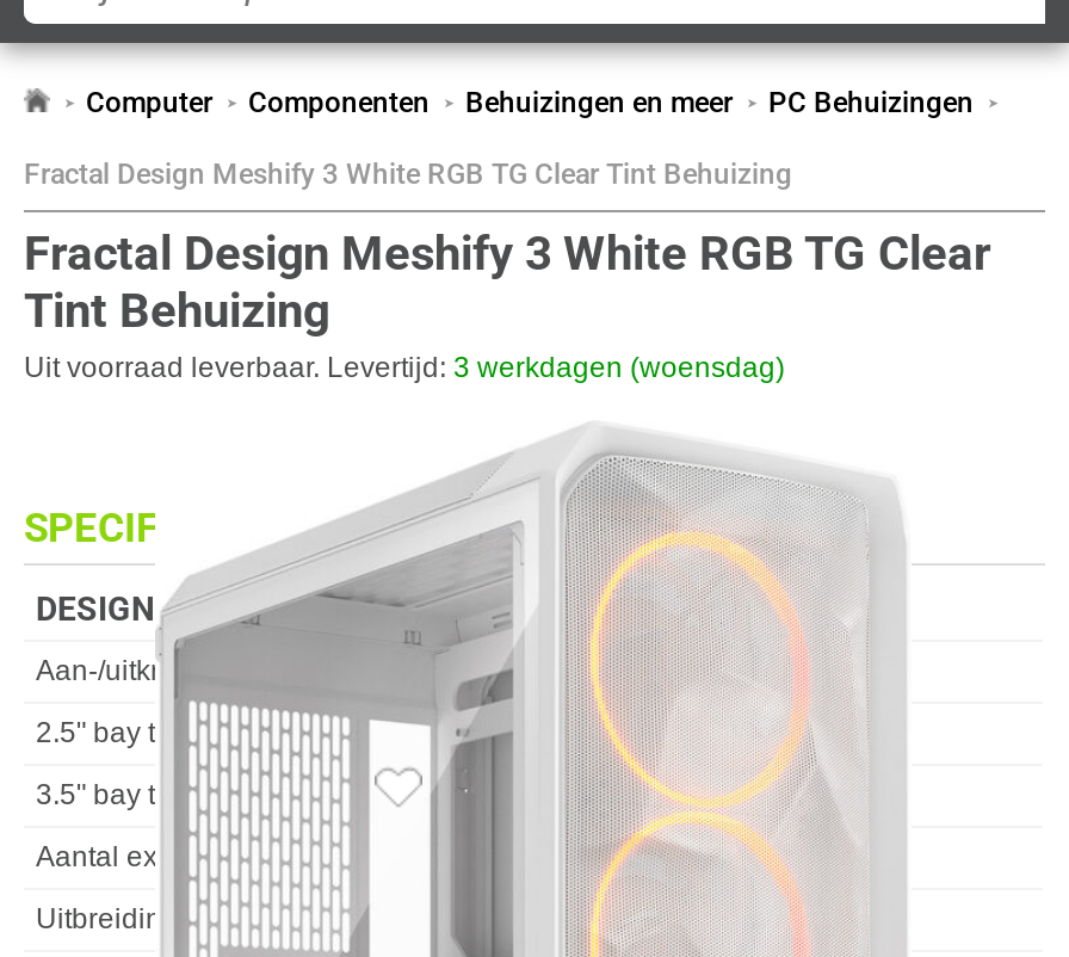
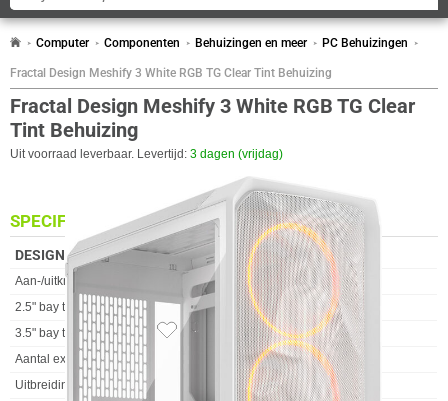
- Uit voorraad leverbaar. Levertijd: 3 werkdagen (woensdag)
+ Uit voorraad leverbaar. Levertijd: 3 dagen (vrijdag)
